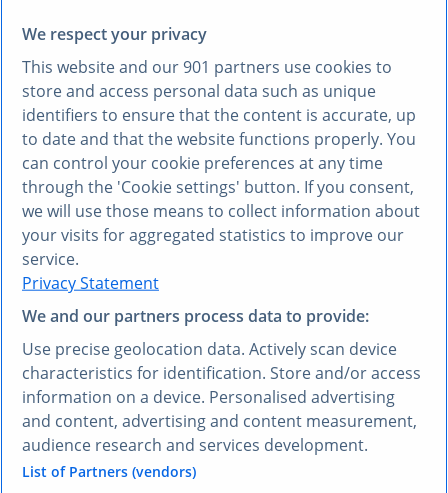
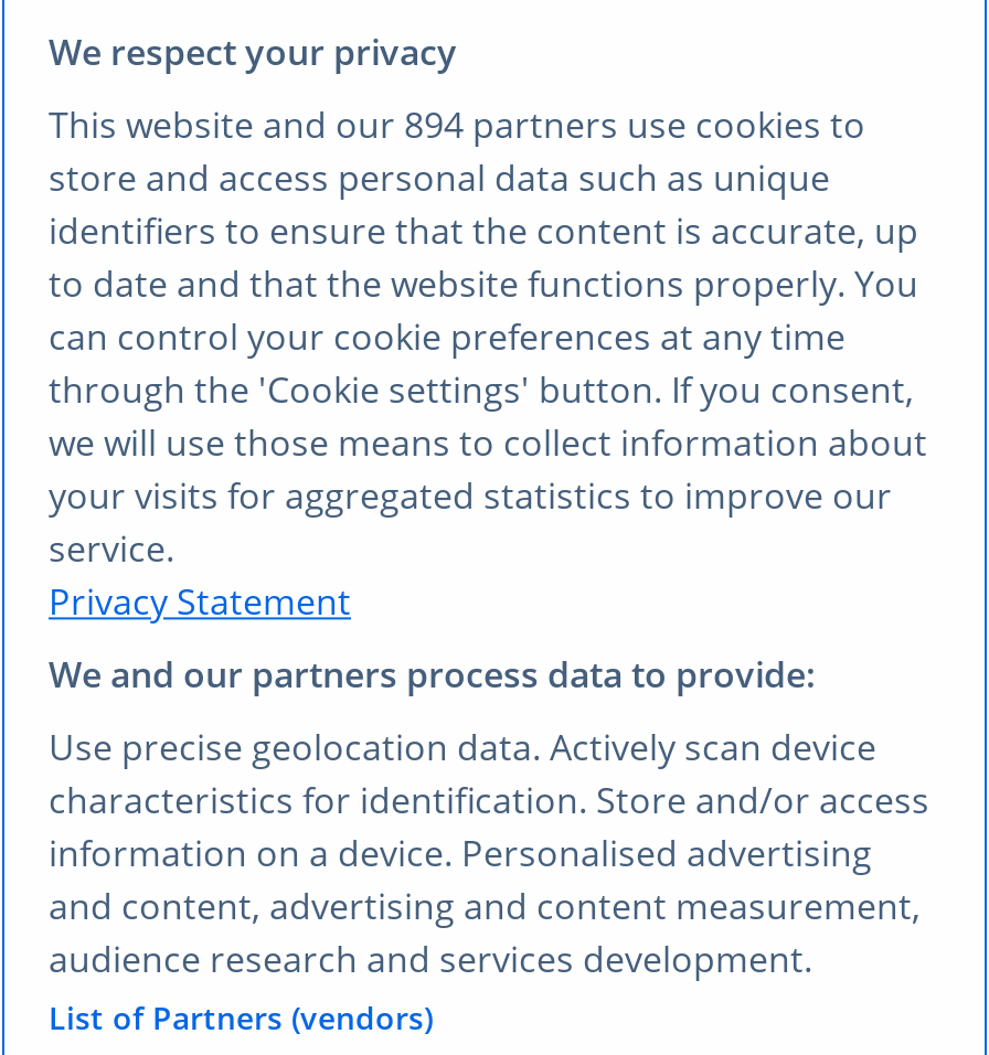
- This website and our 901 partners use cookies to
+ This website and our 894 partners use cookies to
